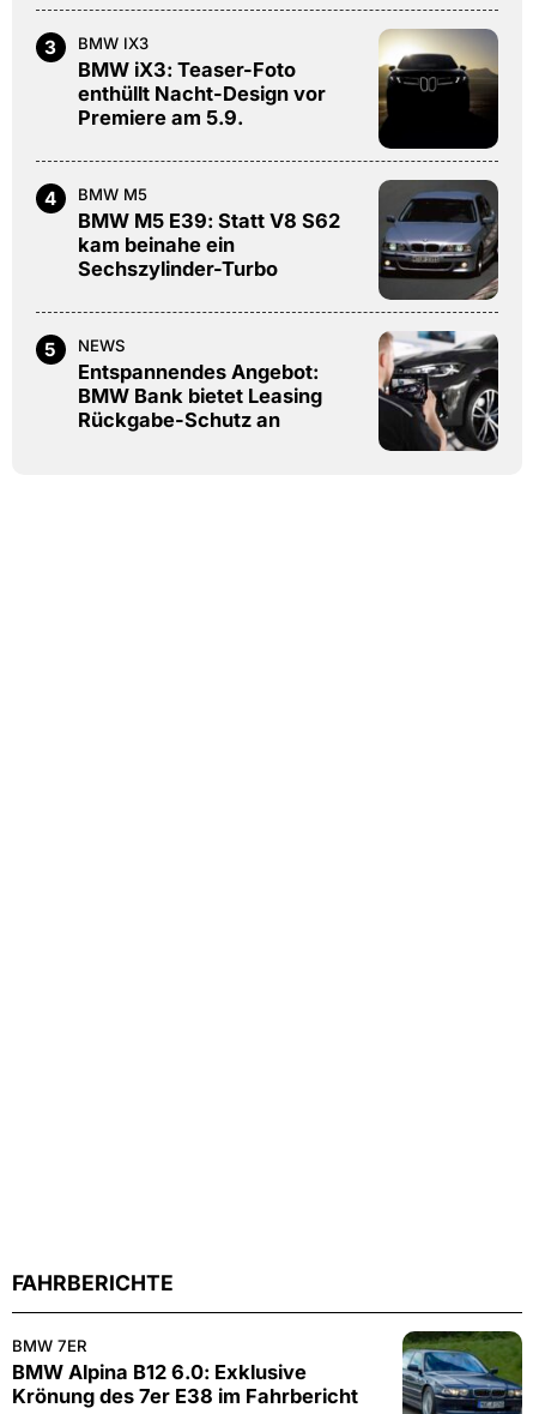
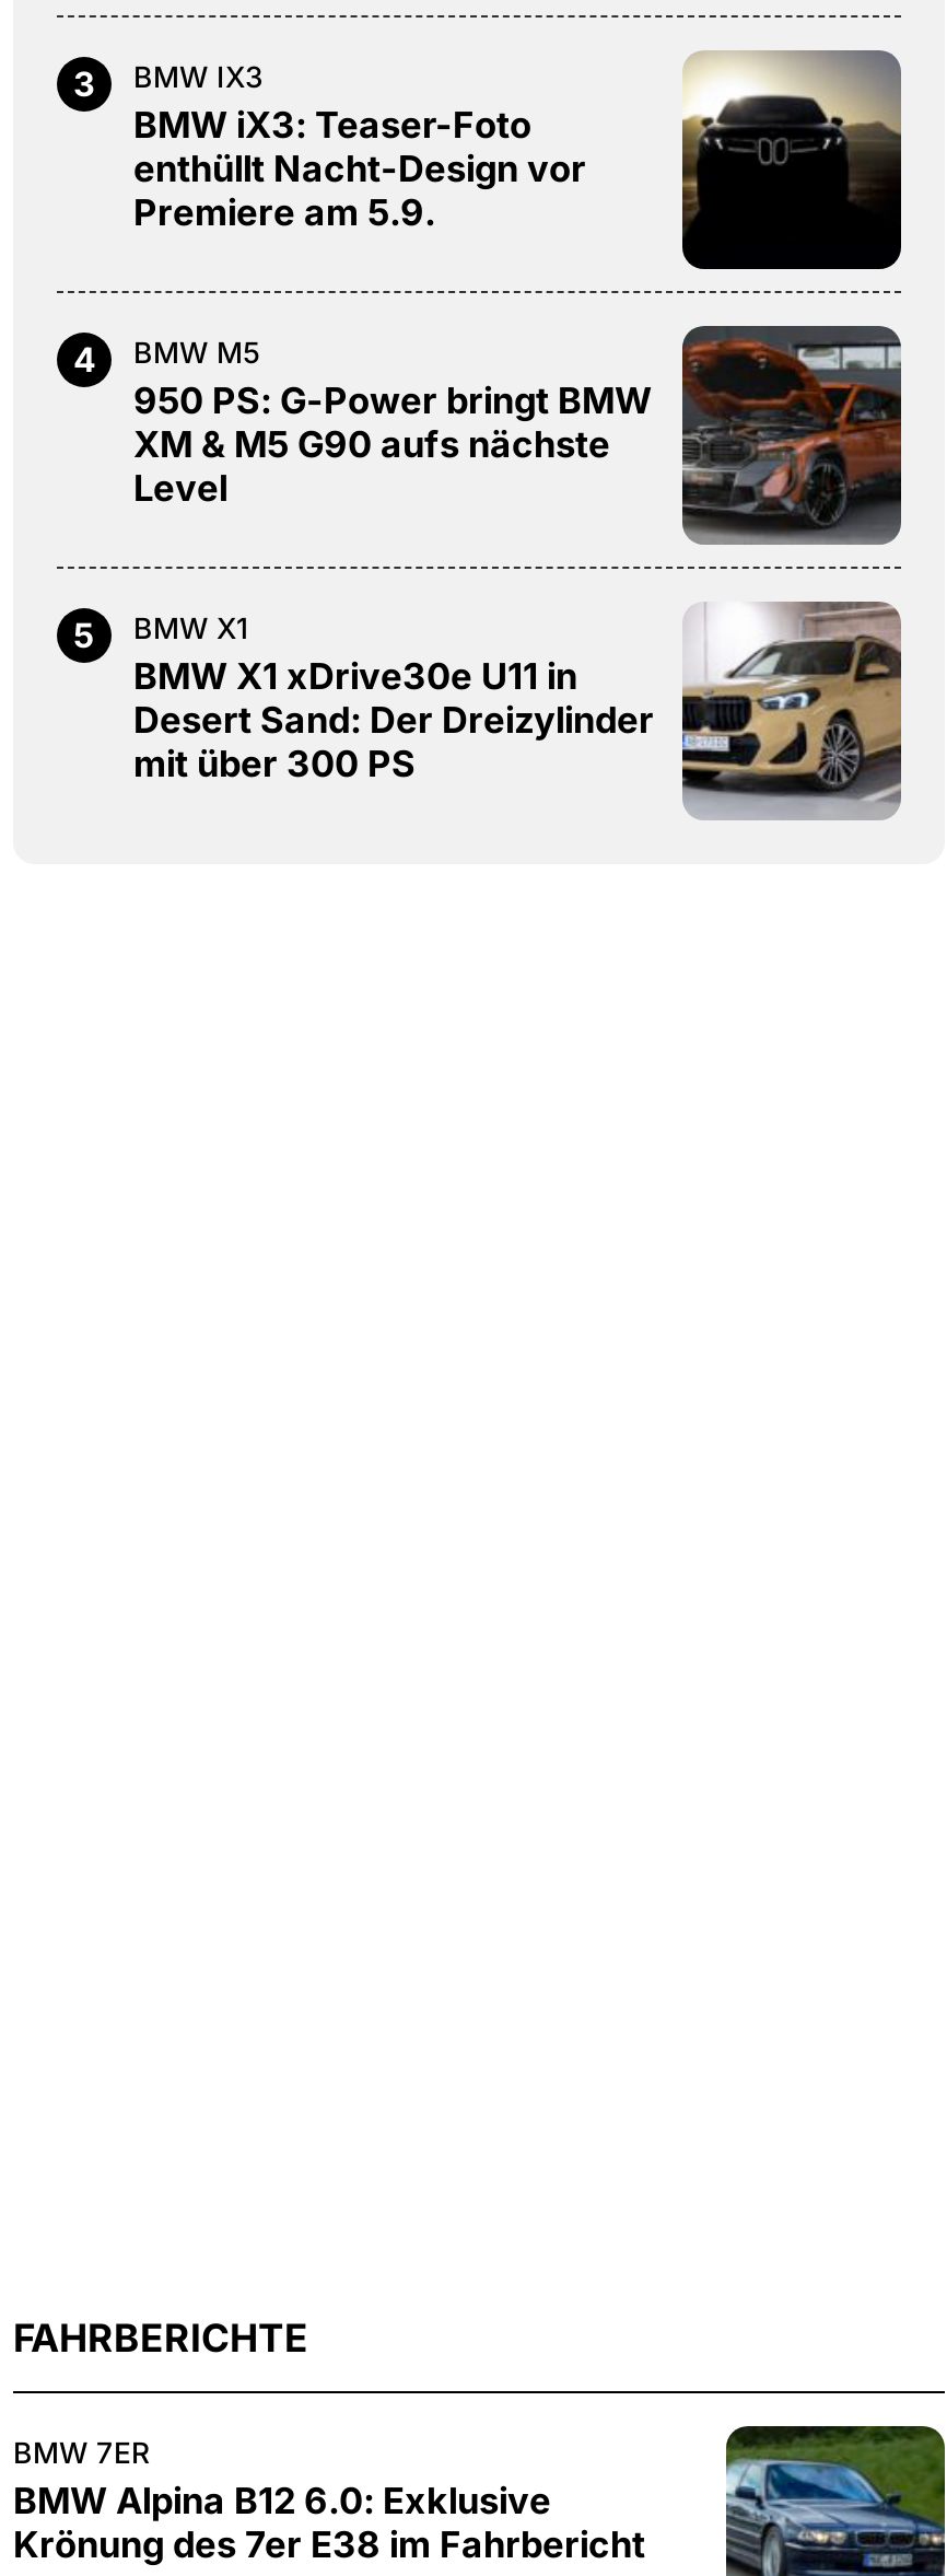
- [image]
- BMW M5 E39: Statt V8 S62
- kam beinahe ein
- Sechszylinder-Turbo
+ [image]
+ 950 PS: G-Power bringt BMW
+ XM & M5 G90 aufs nächste
+ Level

- NEWS
- Entspannendes Angebot:
- BMW Bank bietet Leasing
- Rückgabe-Schutz an
+ BMW X1
+ BMW X1 xDrive30e U11 in
+ Desert Sand: Der Dreizylinder
+ mit über 300 PS

- [image]
+ [image]
